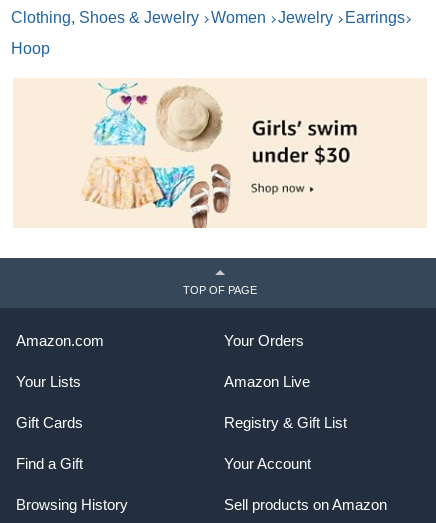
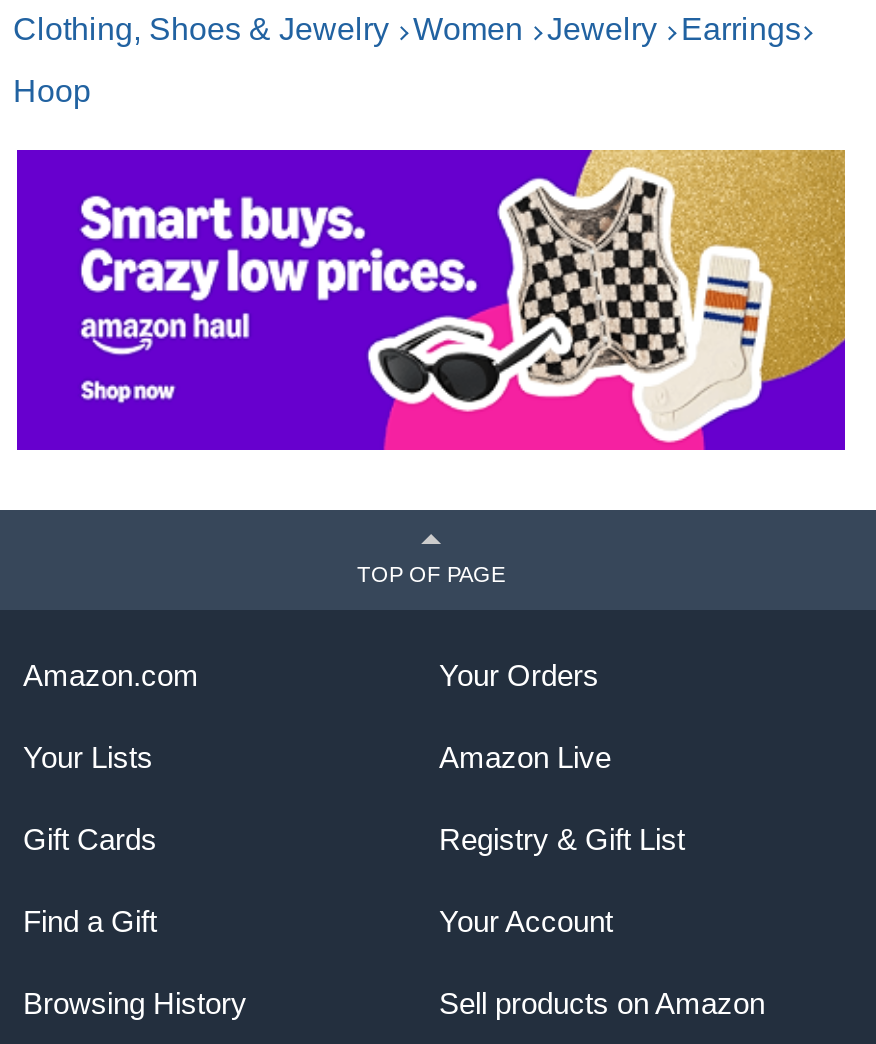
- [image]
+ [image]
